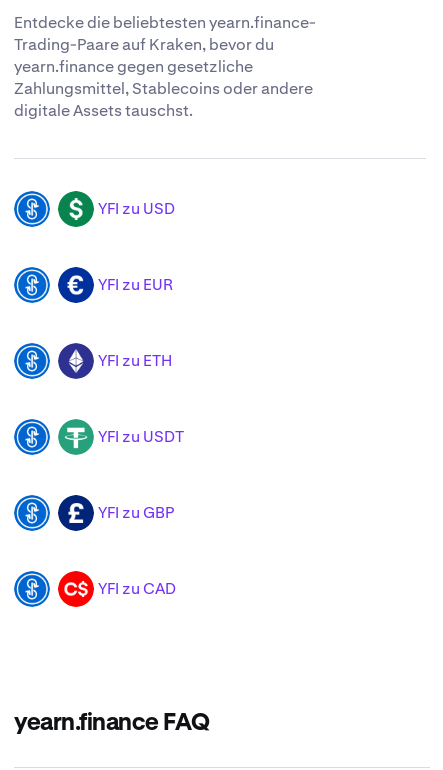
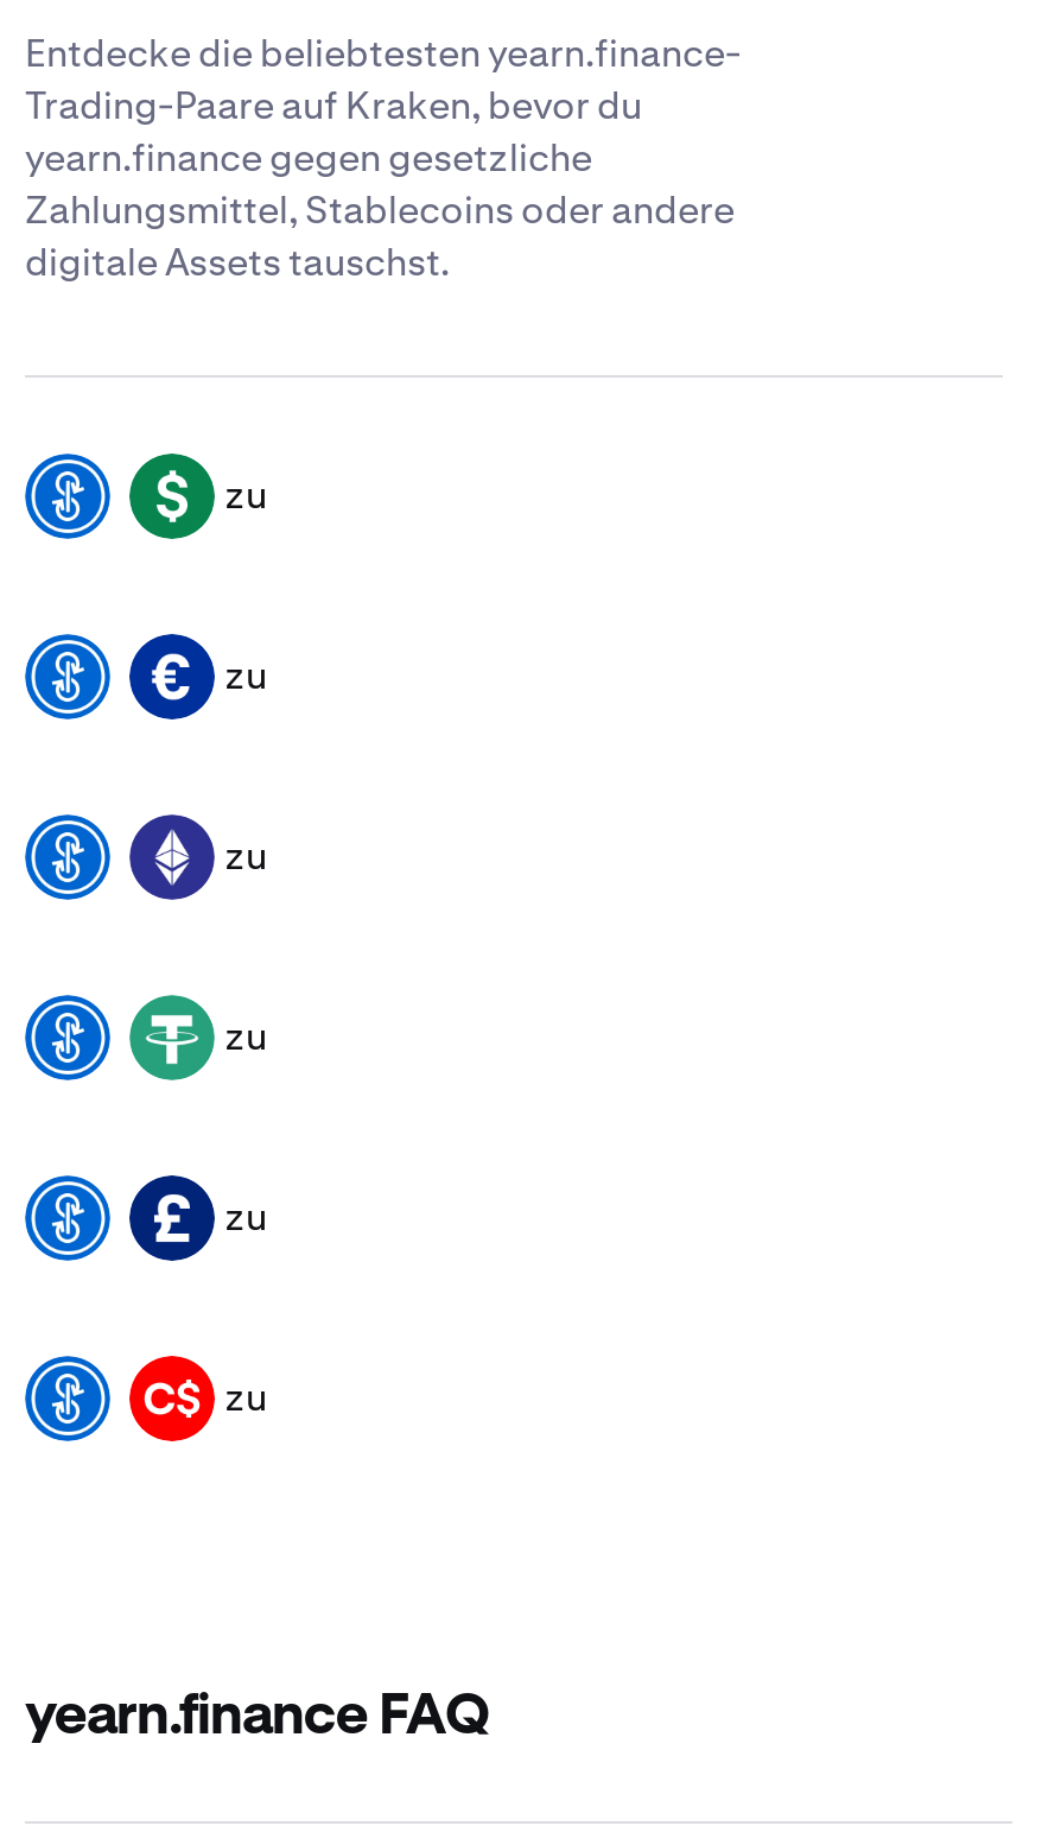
- YFI zu USD
+ zu

- YFI zu EUR
+ zu

- YFI zu ETH
+ zu

- YFI zu USDT
+ zu

- YFI zu GBP
+ zu

- YFI zu CAD
+ zu
